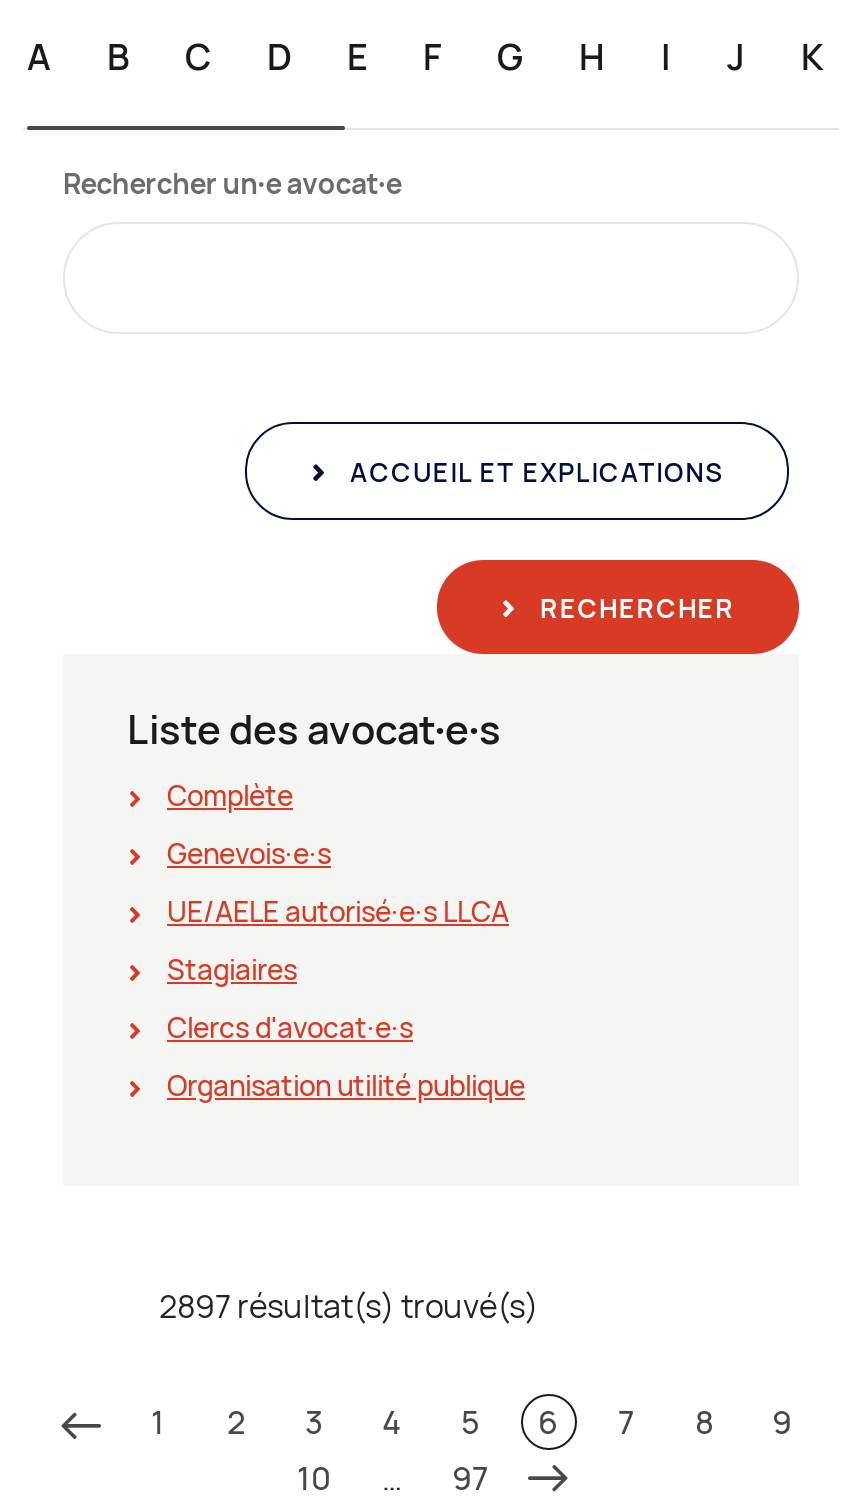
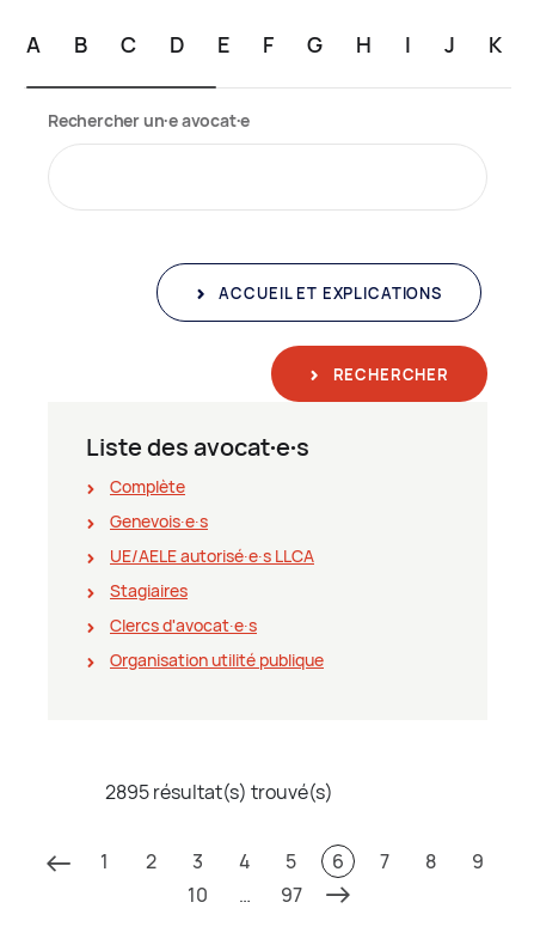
- 2897 résultat(s) trouvé(s)
+ 2895 résultat(s) trouvé(s)
